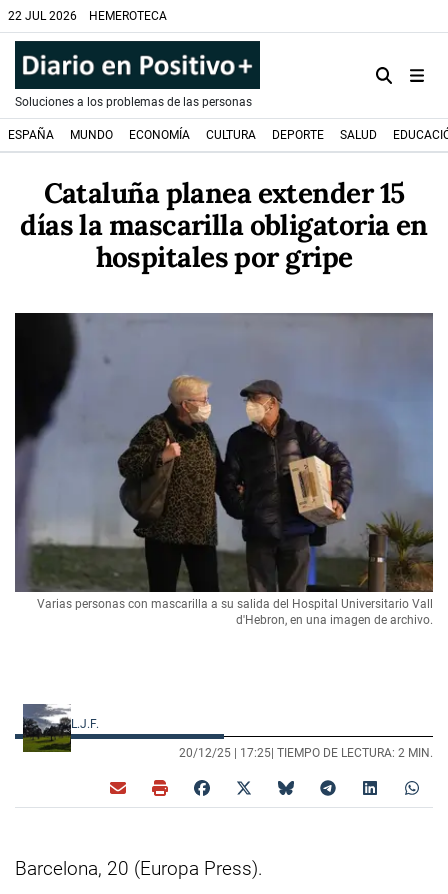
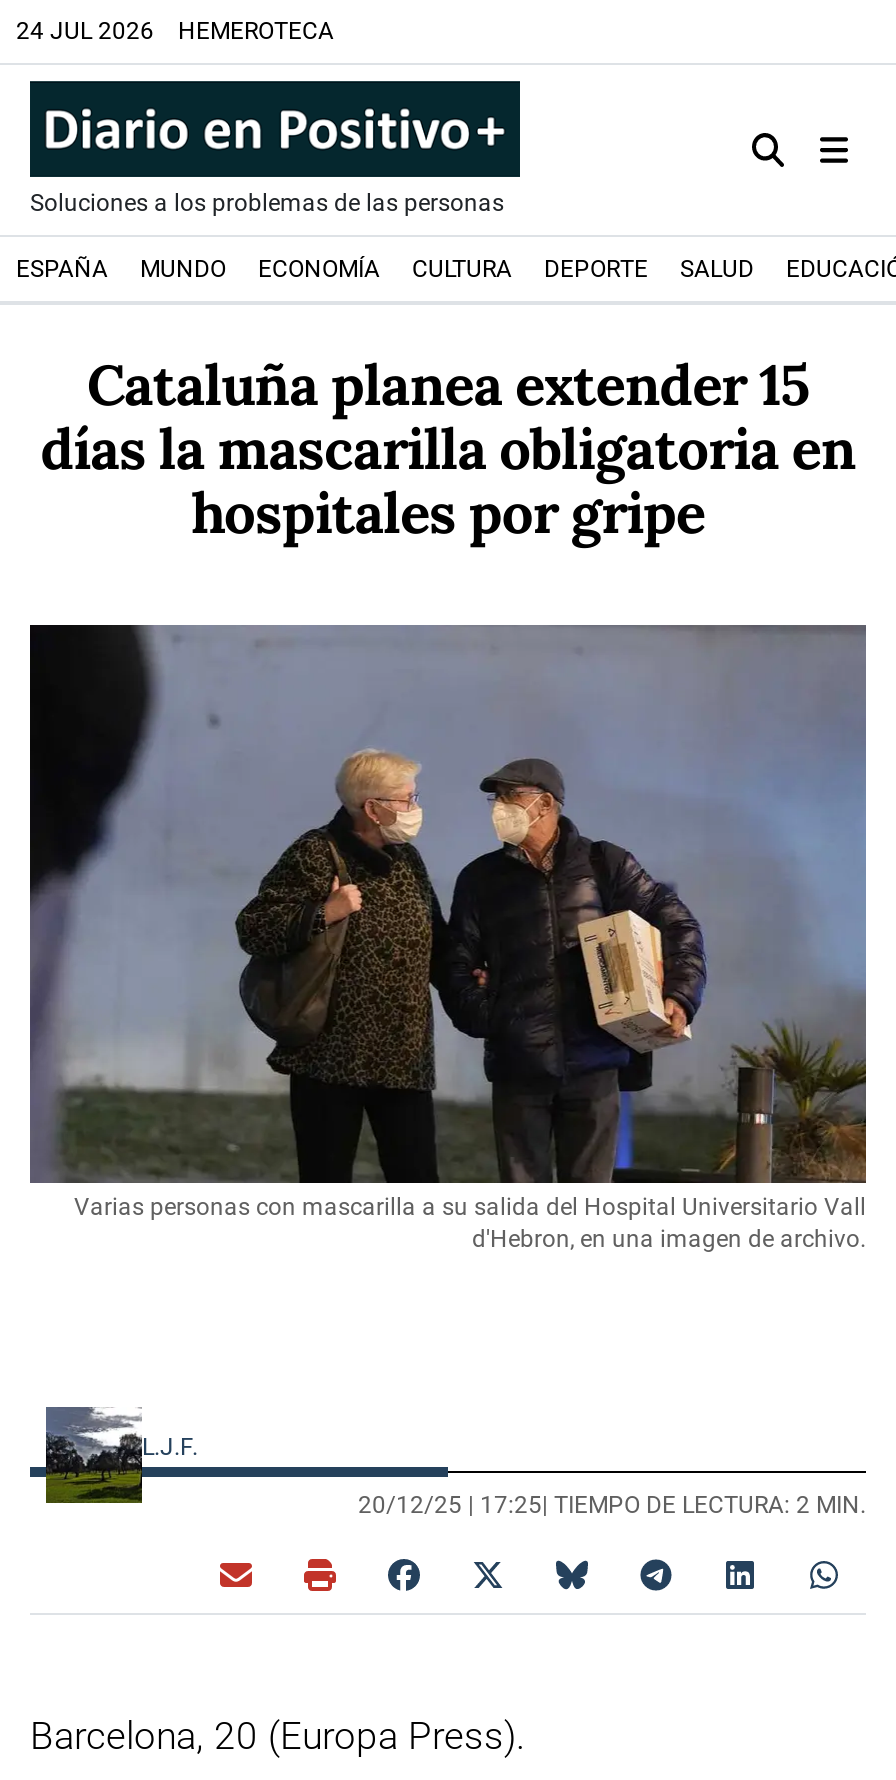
- 22 JUL 2026 HEMEROTECA
+ 24 JUL 2026 HEMEROTECA
